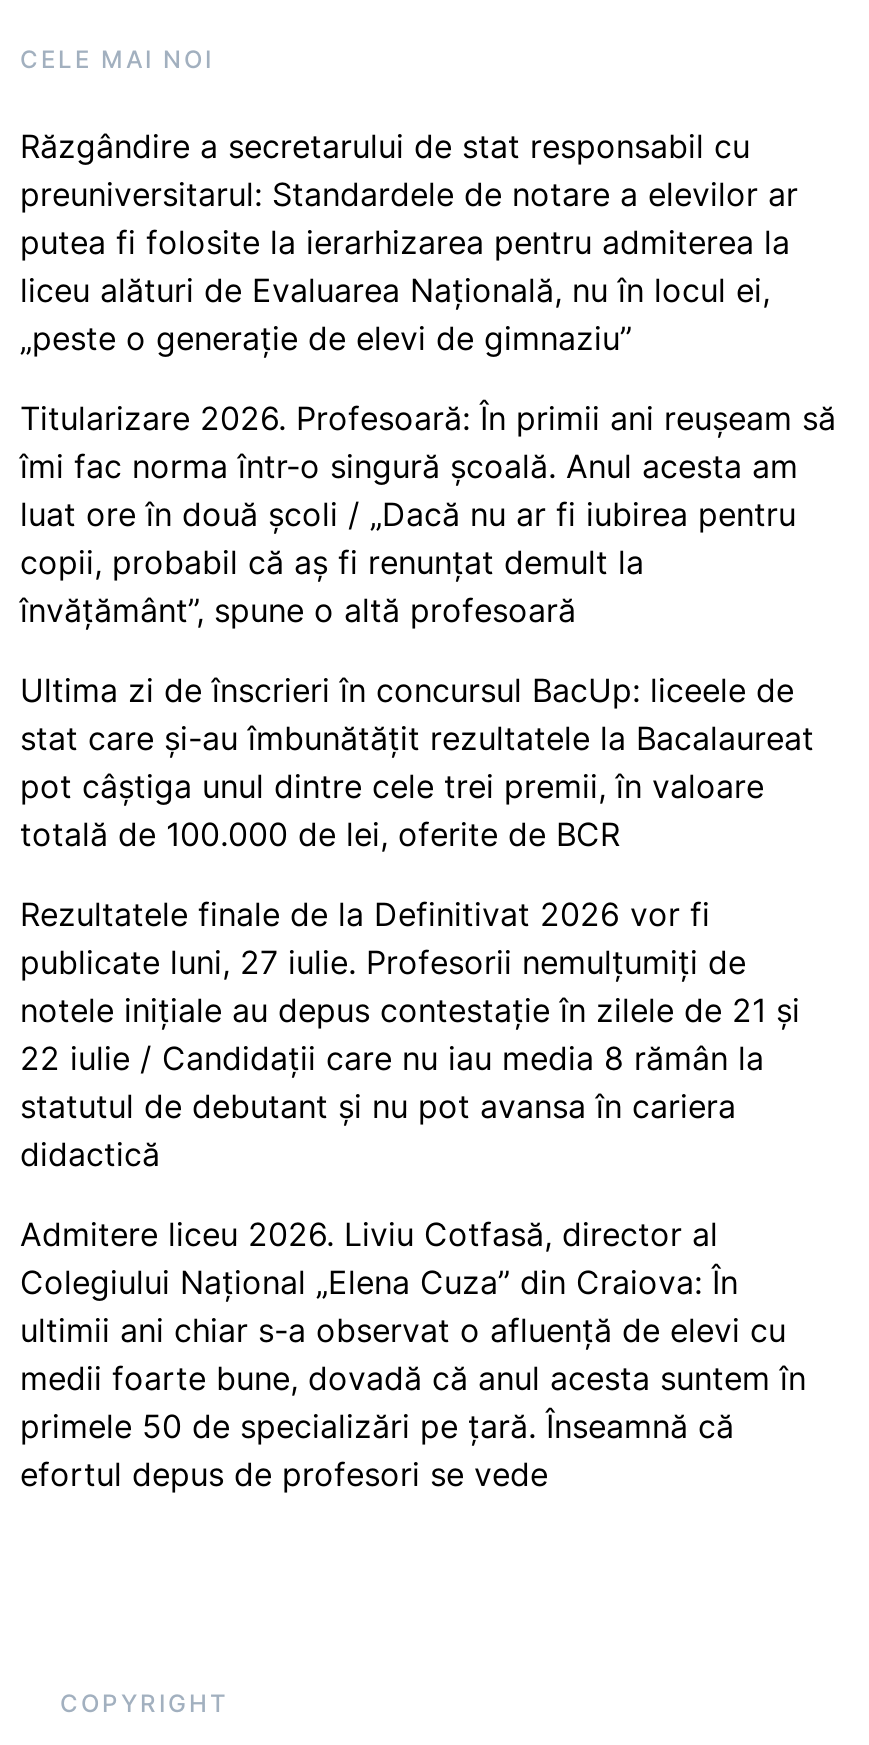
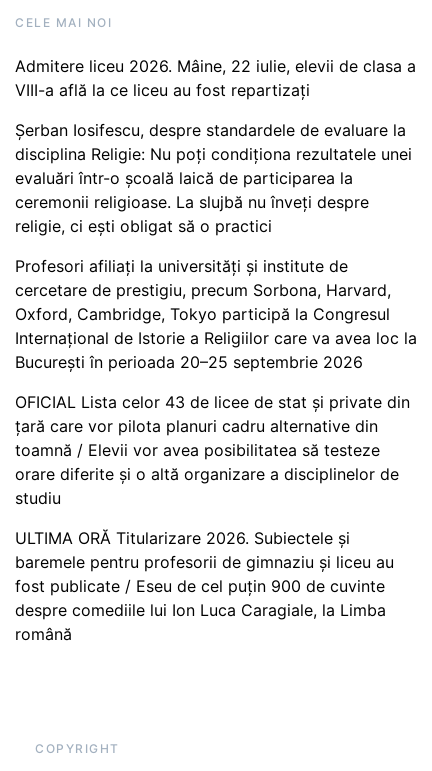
- Răzgândire a secretarului de stat responsabil cu
- preuniversitarul: Standardele de notare a elevilor ar
- putea fi folosite la ierarhizarea pentru admiterea la
- liceu alături de Evaluarea Națională, nu în locul ei,
- „peste o generație de elevi de gimnaziu”
+ Admitere liceu 2026. Mâine, 22 iulie, elevii de clasa a
+ VIII-a află la ce liceu au fost repartizați

- Titularizare 2026. Profesoară: În primii ani reuşeam să
- îmi fac norma într-o singură şcoală. Anul acesta am
- luat ore în două şcoli / „Dacă nu ar fi iubirea pentru
- copii, probabil că aș fi renunțat demult la
- învățământ”, spune o altă profesoară
+ Șerban Iosifescu, despre standardele de evaluare la
+ disciplina Religie: Nu poți condiționa rezultatele unei
+ evaluări într-o școală laică de participarea la
+ ceremonii religioase. La slujbă nu înveți despre
+ religie, ci ești obligat să o practici

- Ultima zi de înscrieri în concursul BacUp: liceele de
- stat care și-au îmbunătățit rezultatele la Bacalaureat
- pot câștiga unul dintre cele trei premii, în valoare
- totală de 100.000 de lei, oferite de BCR
+ Profesori afiliați la universități și institute de
+ cercetare de prestigiu, precum Sorbona, Harvard,
+ Oxford, Cambridge, Tokyo participă la Congresul
+ Internațional de Istorie a Religiilor care va avea loc la
+ București în perioada 20–25 septembrie 2026

- Rezultatele finale de la Definitivat 2026 vor fi
- publicate luni, 27 iulie. Profesorii nemulțumiți de
- notele inițiale au depus contestație în zilele de 21 și
- 22 iulie / Candidații care nu iau media 8 rămân la
- statutul de debutant și nu pot avansa în cariera
- didactică
+ OFICIAL Lista celor 43 de licee de stat și private din
+ țară care vor pilota planuri cadru alternative din
+ toamnă / Elevii vor avea posibilitatea să testeze
+ orare diferite și o altă organizare a disciplinelor de
+ studiu

- Admitere liceu 2026. Liviu Cotfasă, director al
- Colegiului Național „Elena Cuza” din Craiova: În
- ultimii ani chiar s-a observat o afluență de elevi cu
- medii foarte bune, dovadă că anul acesta suntem în
- primele 50 de specializări pe țară. Înseamnă că
- efortul depus de profesori se vede
+ ULTIMA ORĂ Titularizare 2026. Subiectele și
+ baremele pentru profesorii de gimnaziu și liceu au
+ fost publicate / Eseu de cel puțin 900 de cuvinte
+ despre comediile lui Ion Luca Caragiale, la Limba
+ română
